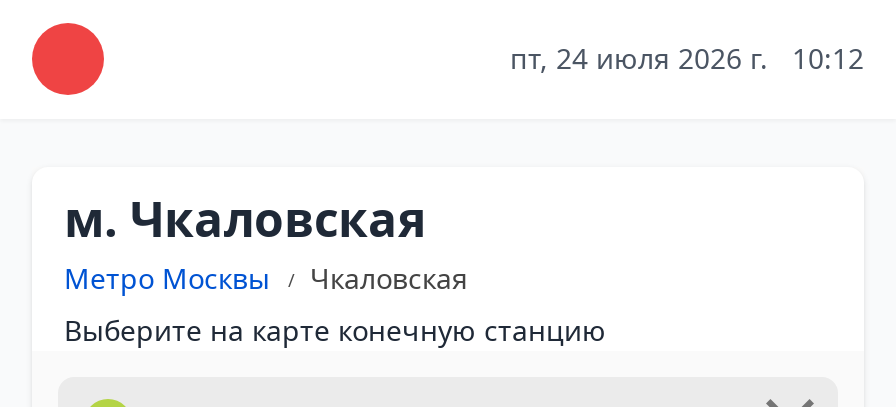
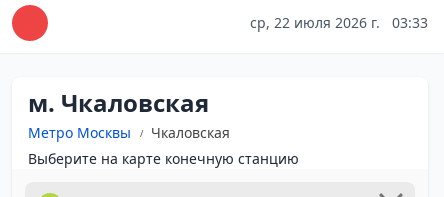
- пт, 24 июля 2026 г.
+ ср, 22 июля 2026 г.

- 10:12
+ 03:33
